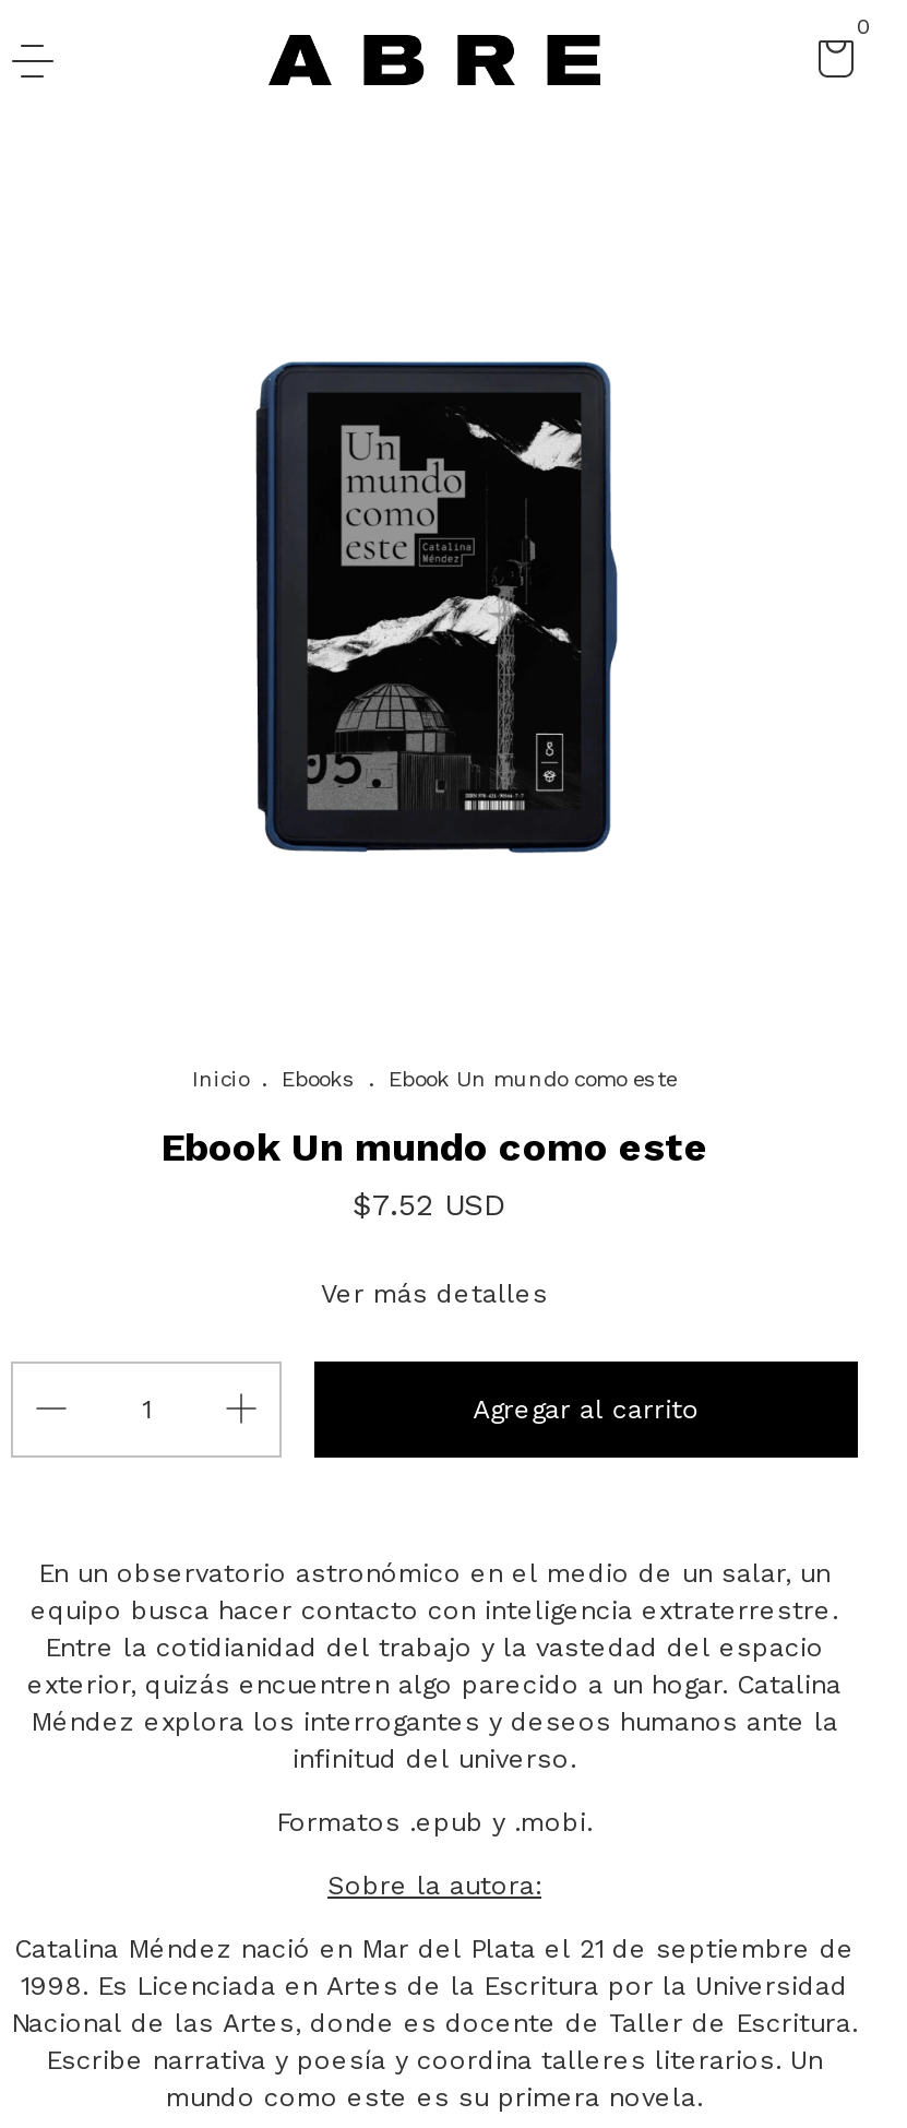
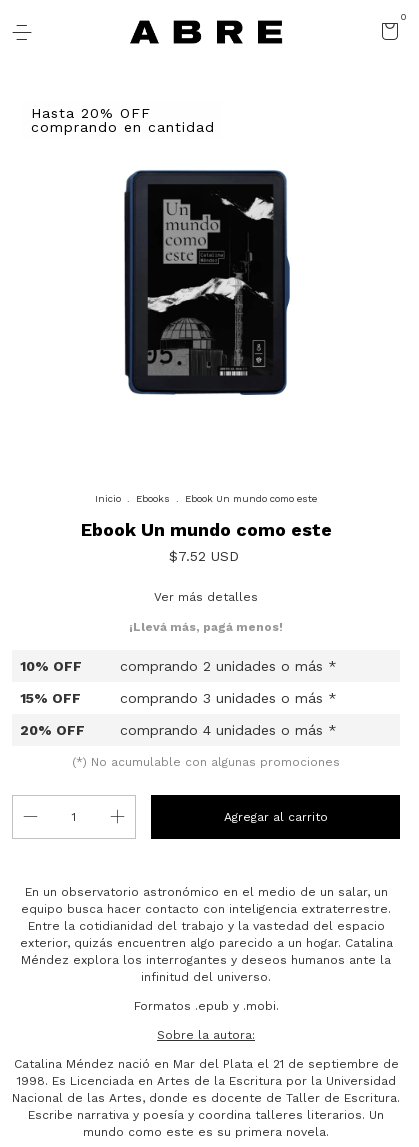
+ Hasta 20% OFF
+ comprando en cantidad

+ ¡Llevá más, pagá menos!
+ 10% OFF
+ comprando 2 unidades o más *
+ 15% OFF
+ comprando 3 unidades o más *
+ 20% OFF
+ comprando 4 unidades o más *
+ (*) No acumulable con algunas promociones
